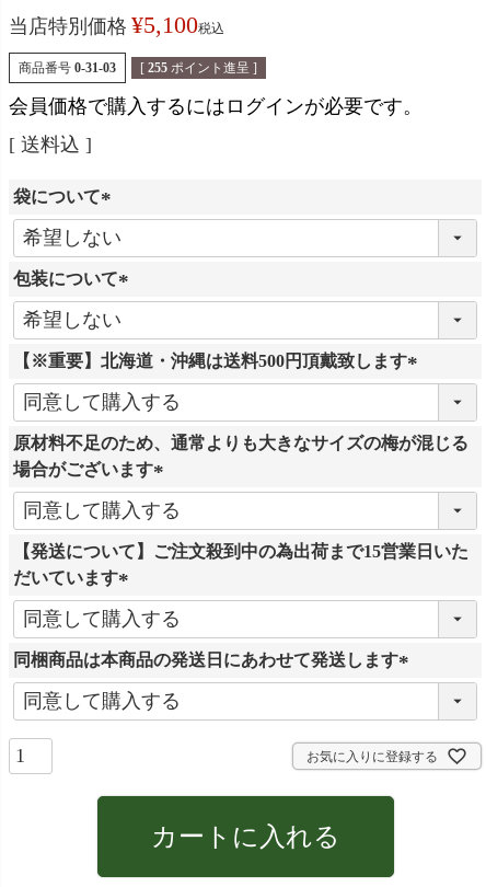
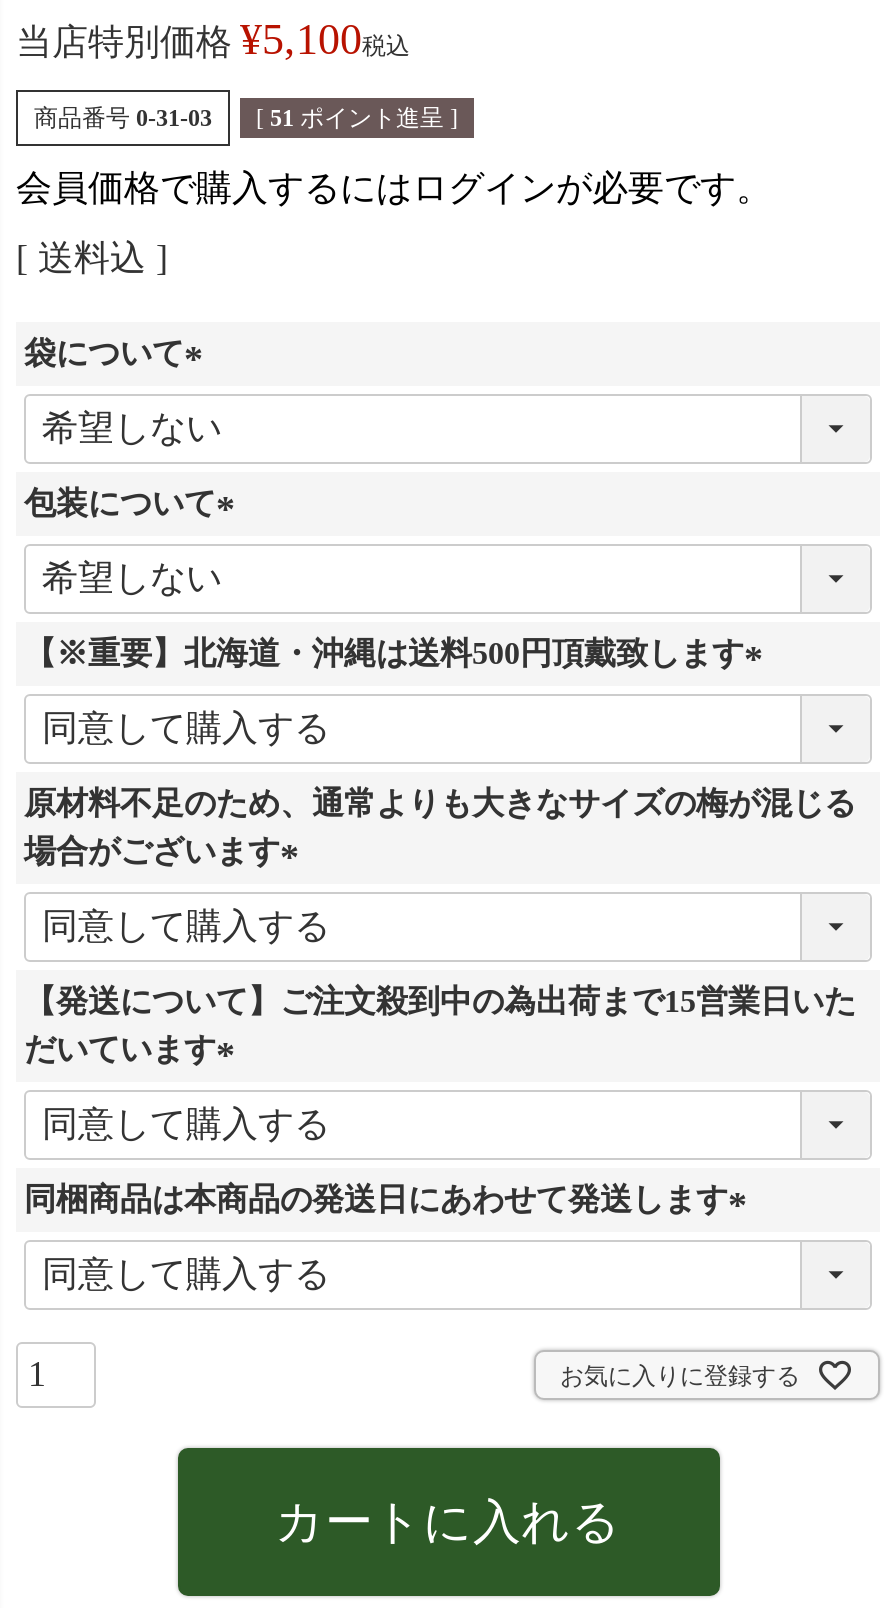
- [ 255 ポイント進呈 ]
+ [ 51 ポイント進呈 ]
